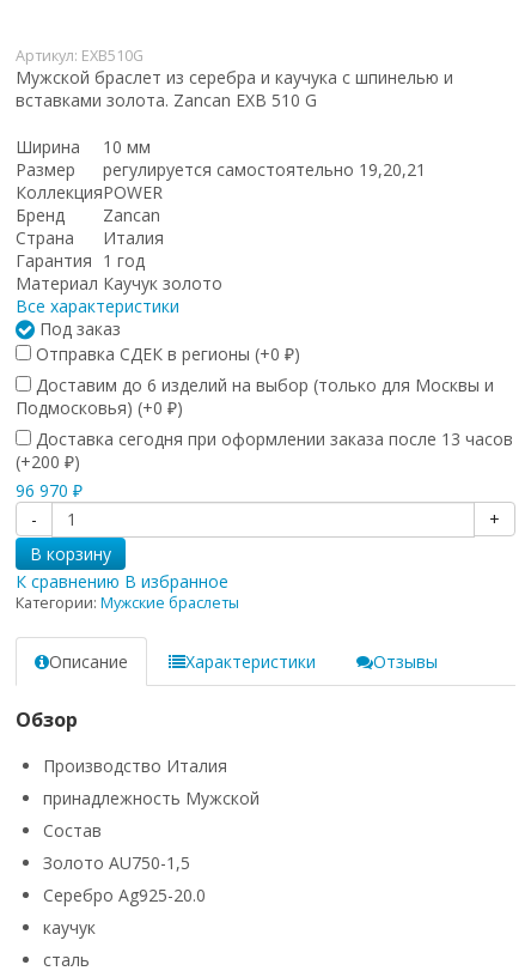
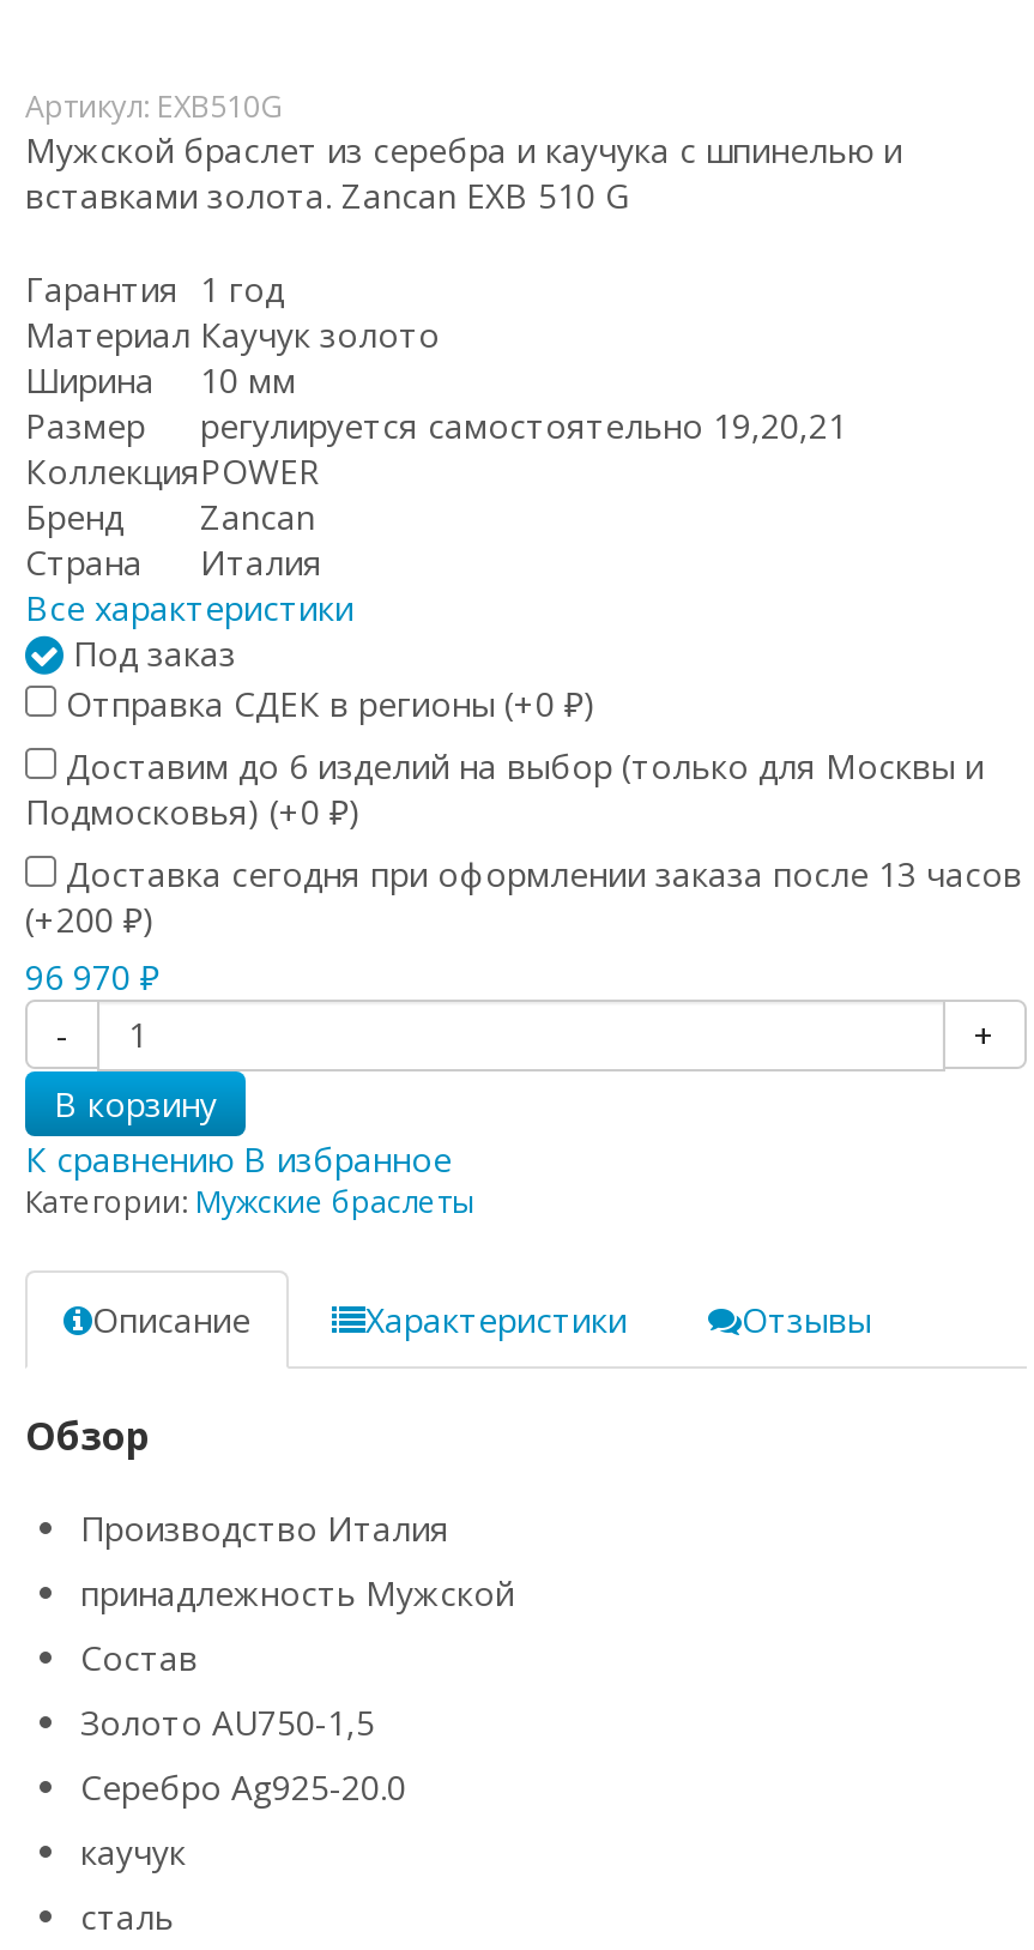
moved down: Ширина | 10 мм | Размер | регулируется самостоятельно 19,20,21 | Бренд | Zancan | Страна | Италия

moved up: Гарантия 1 год | Материал Каучук золото
